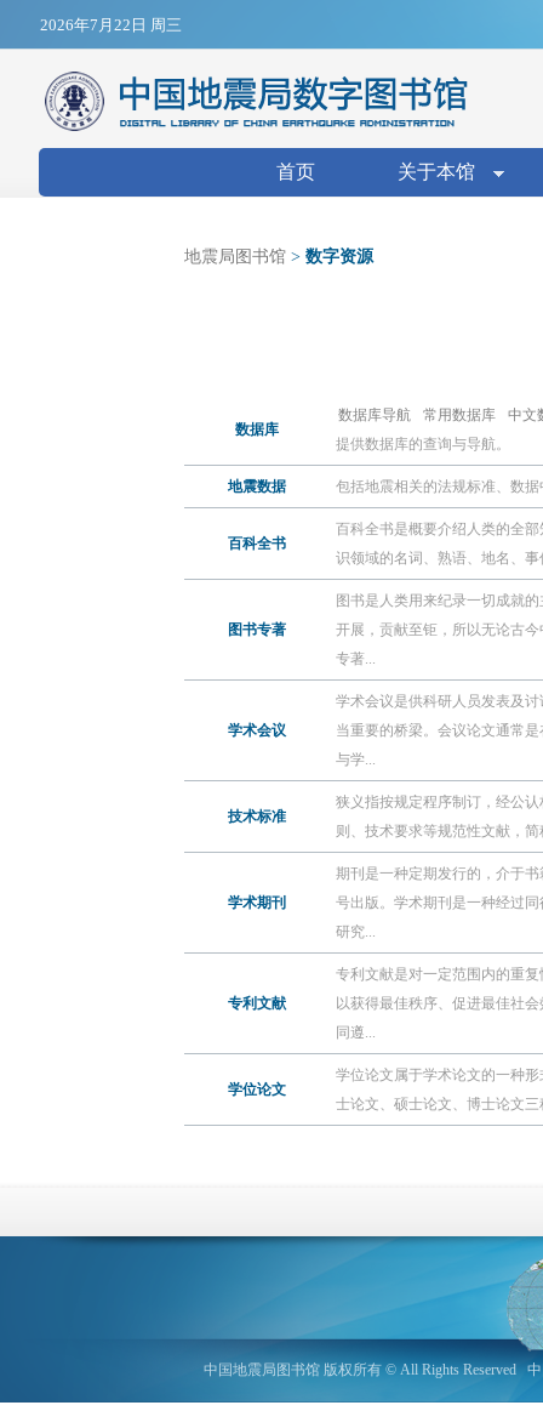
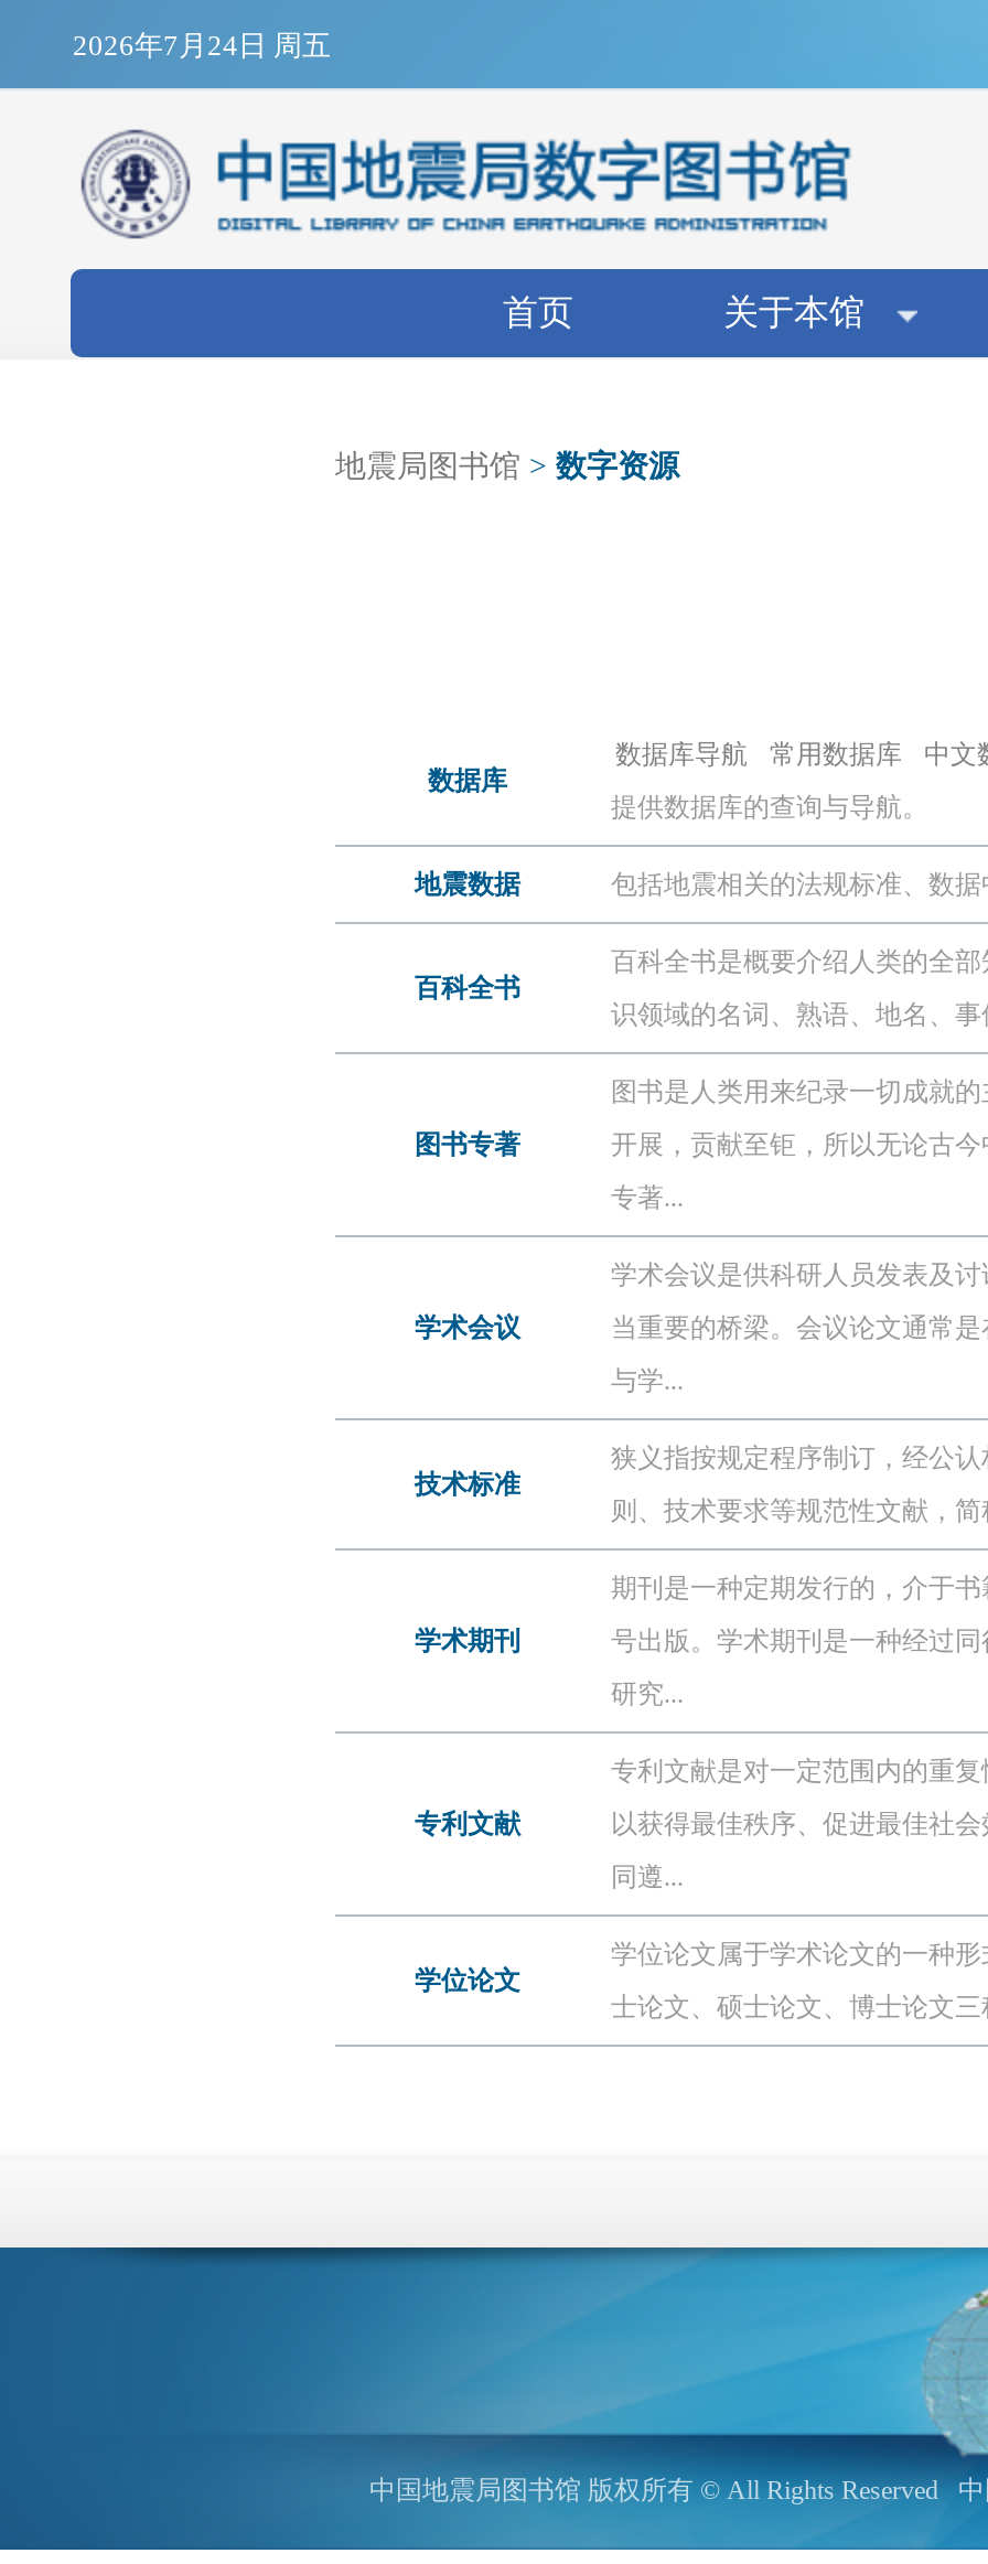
- 2026年7月22日 周三
+ 2026年7月24日 周五
